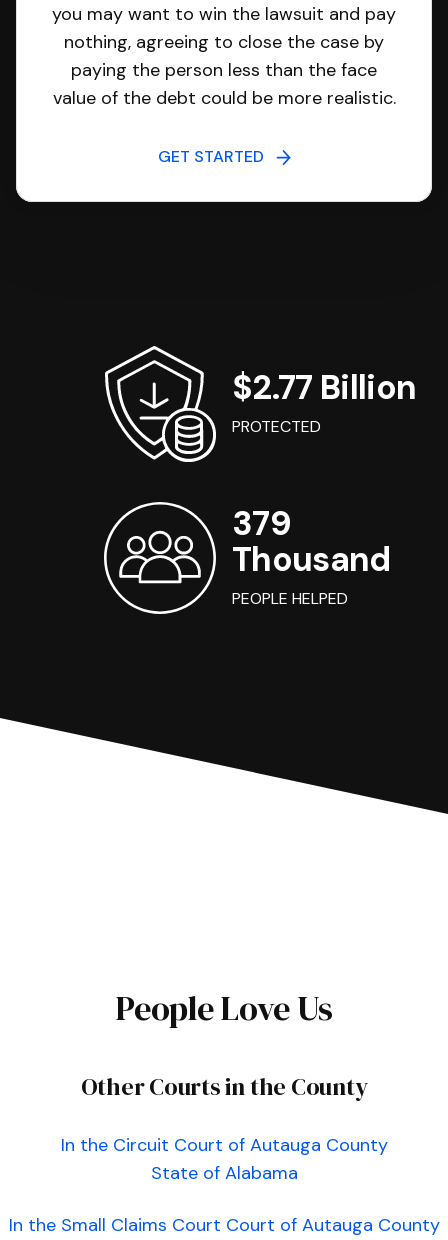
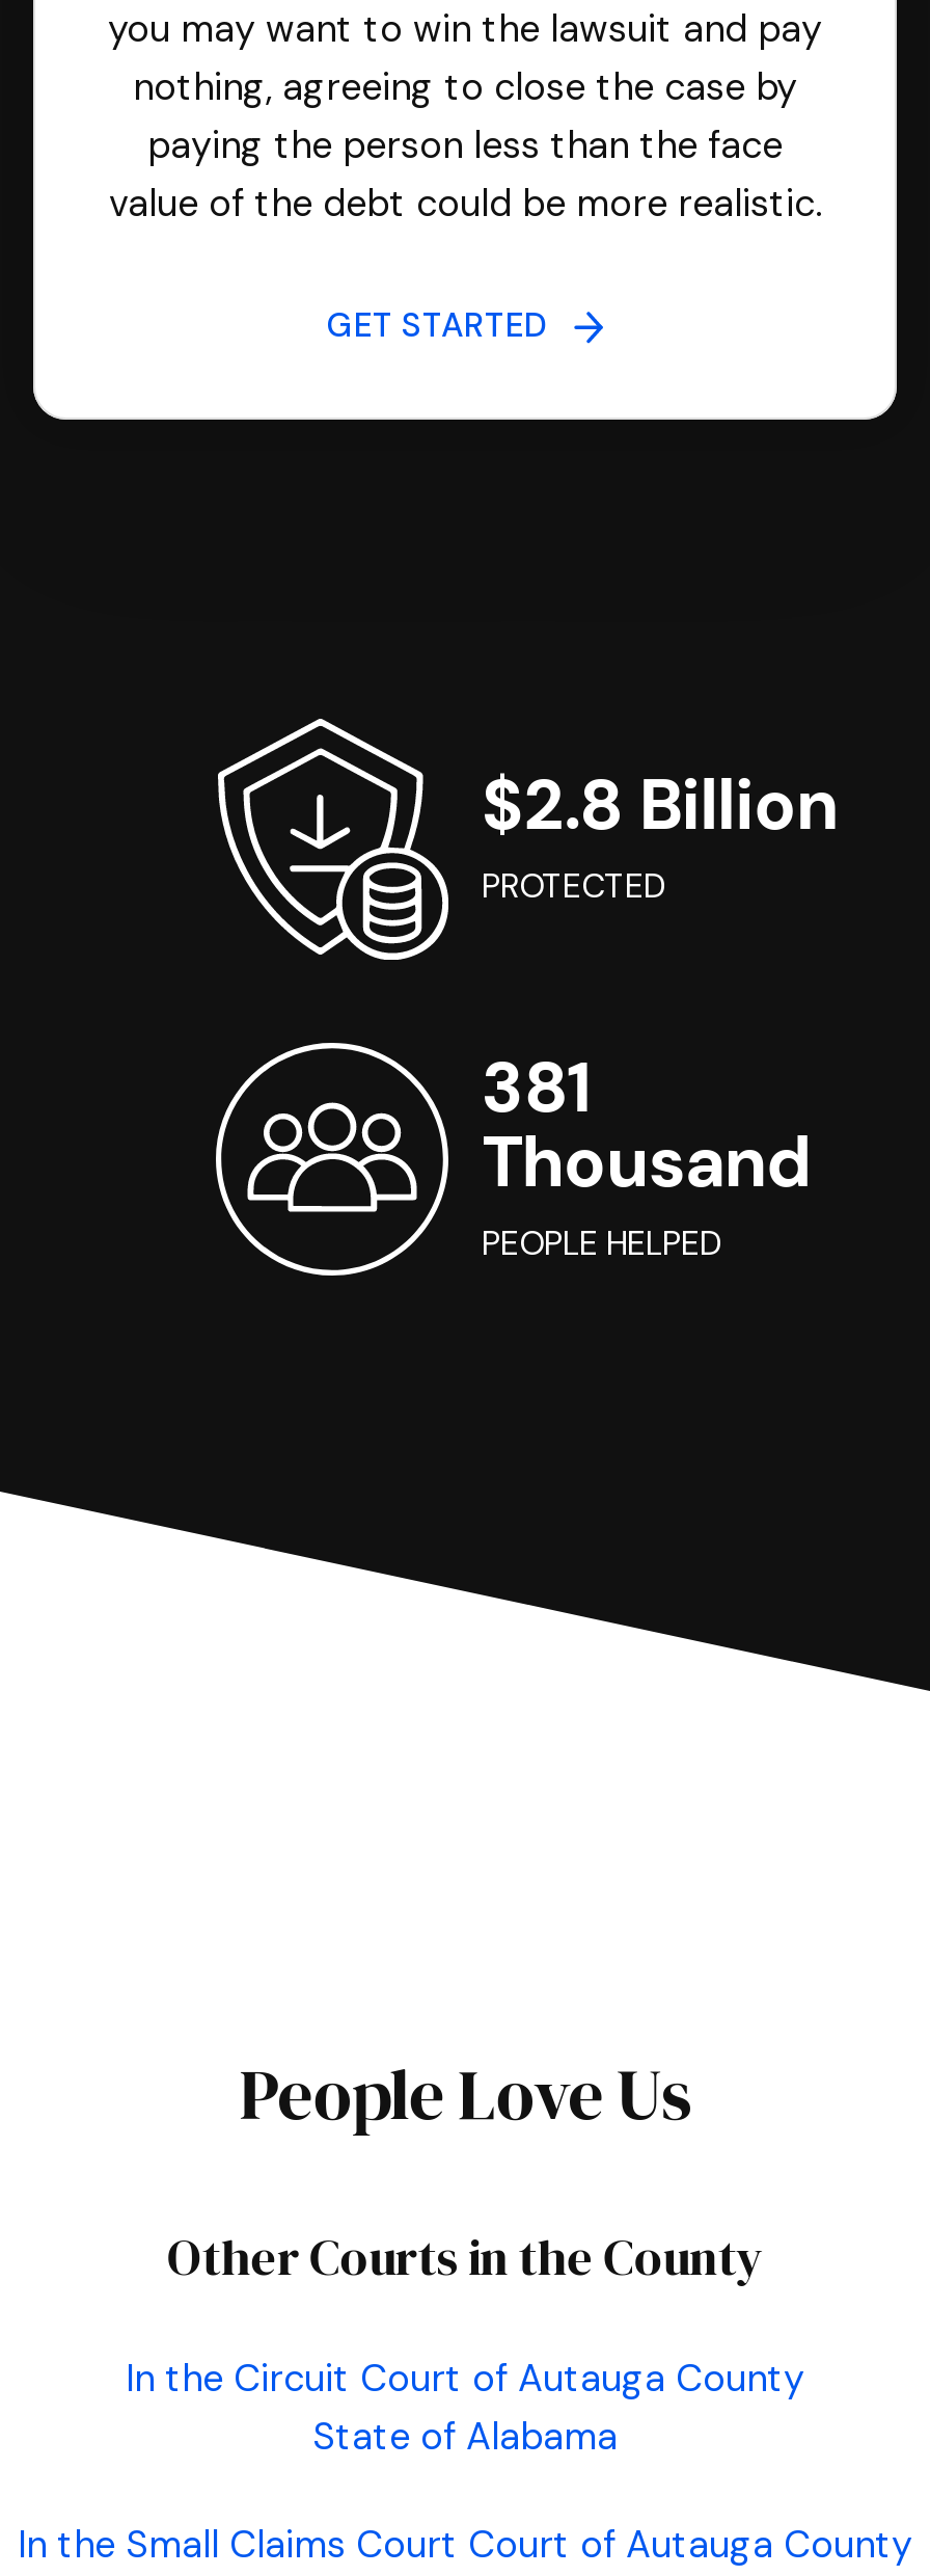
- $2.77 Billion
+ $2.8 Billion

- 379
+ 381
